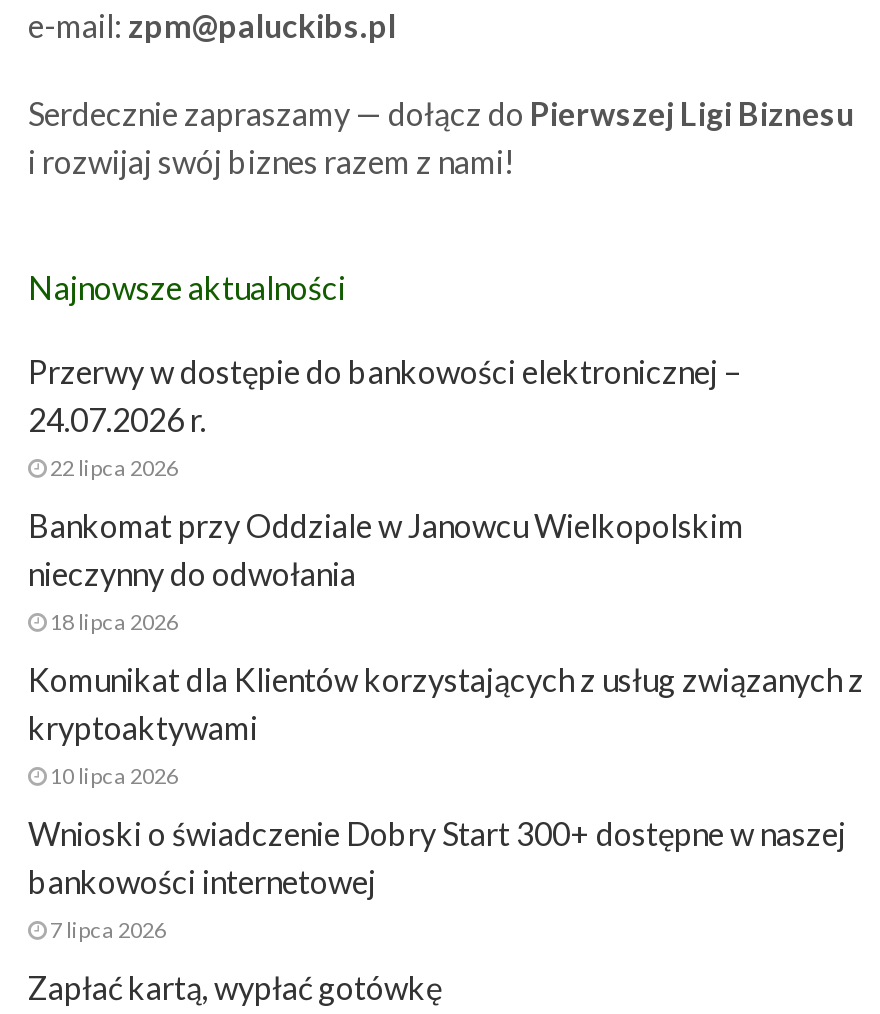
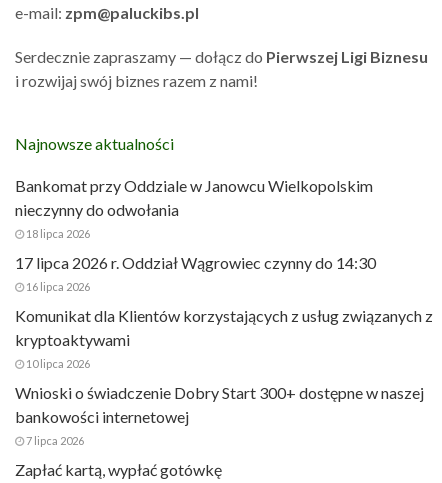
- Przerwy w dostępie do bankowości elektronicznej –
- 24.07.2026 r.
- 22 lipca 2026

moved up: Bankomat przy Oddziale w Janowcu Wielkopolskim | nieczynny do odwołania | 18 lipca 2026

+ 17 lipca 2026 r. Oddział Wągrowiec czynny do 14:30
+ 16 lipca 2026
